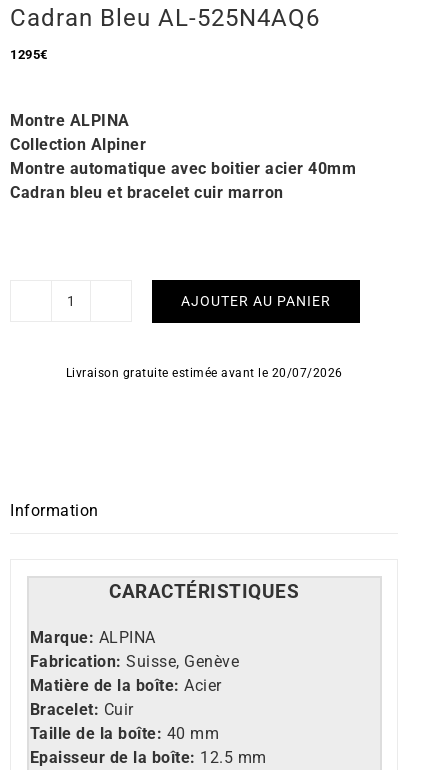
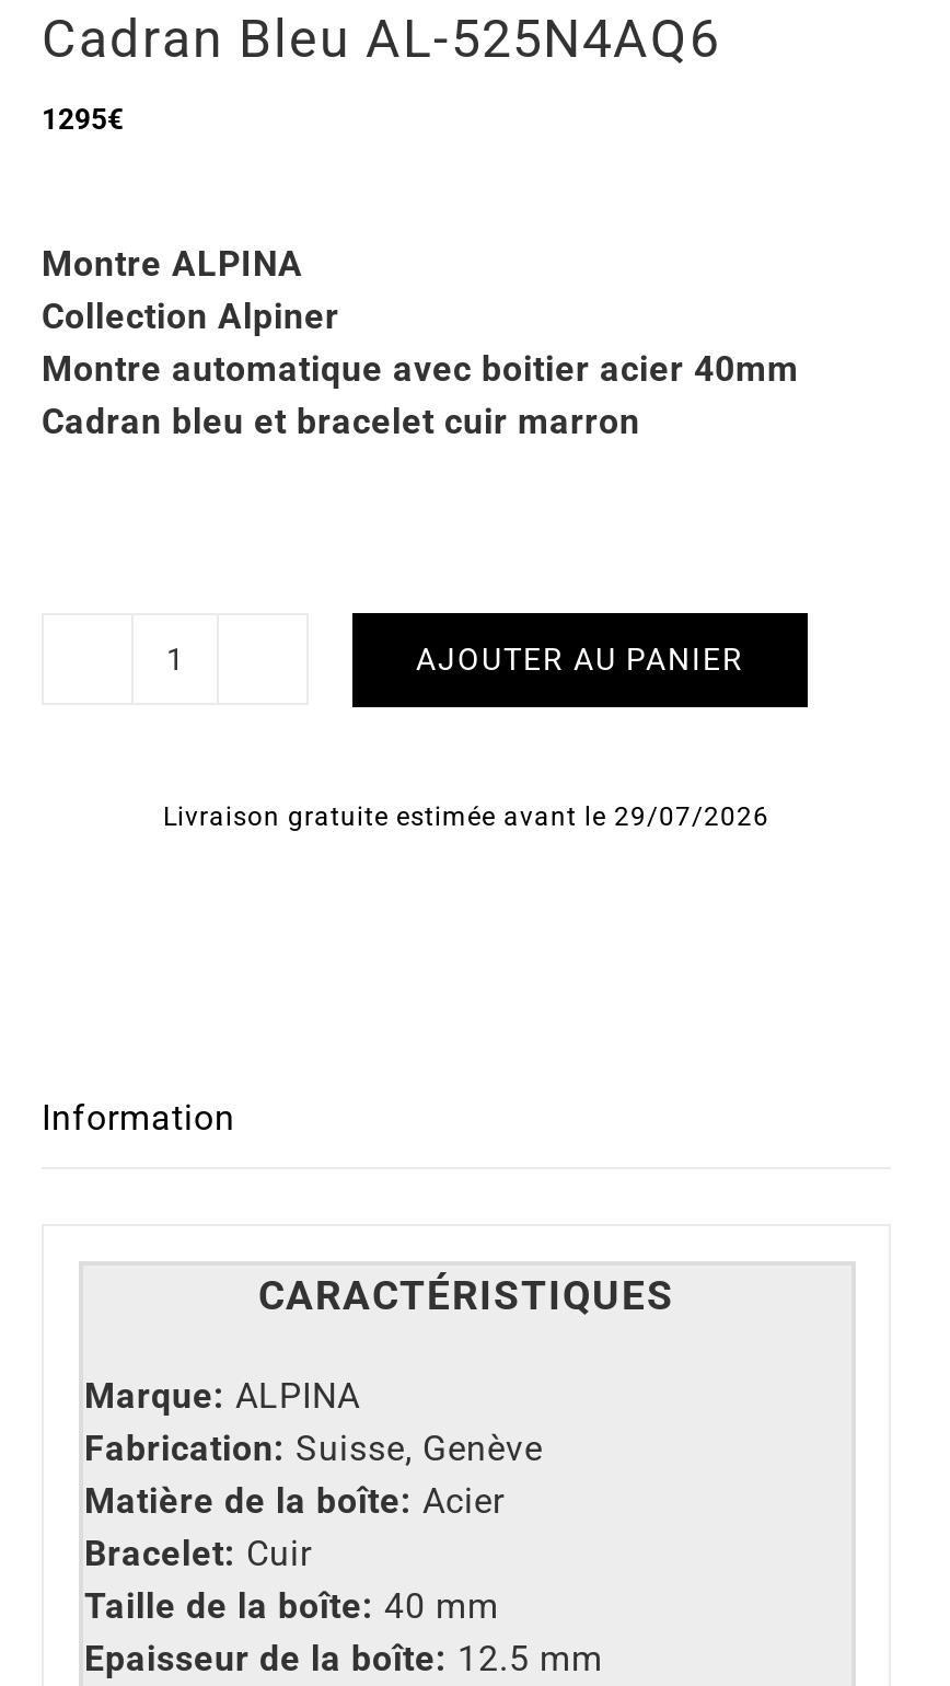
- Livraison gratuite estimée avant le 20/07/2026
+ Livraison gratuite estimée avant le 29/07/2026
